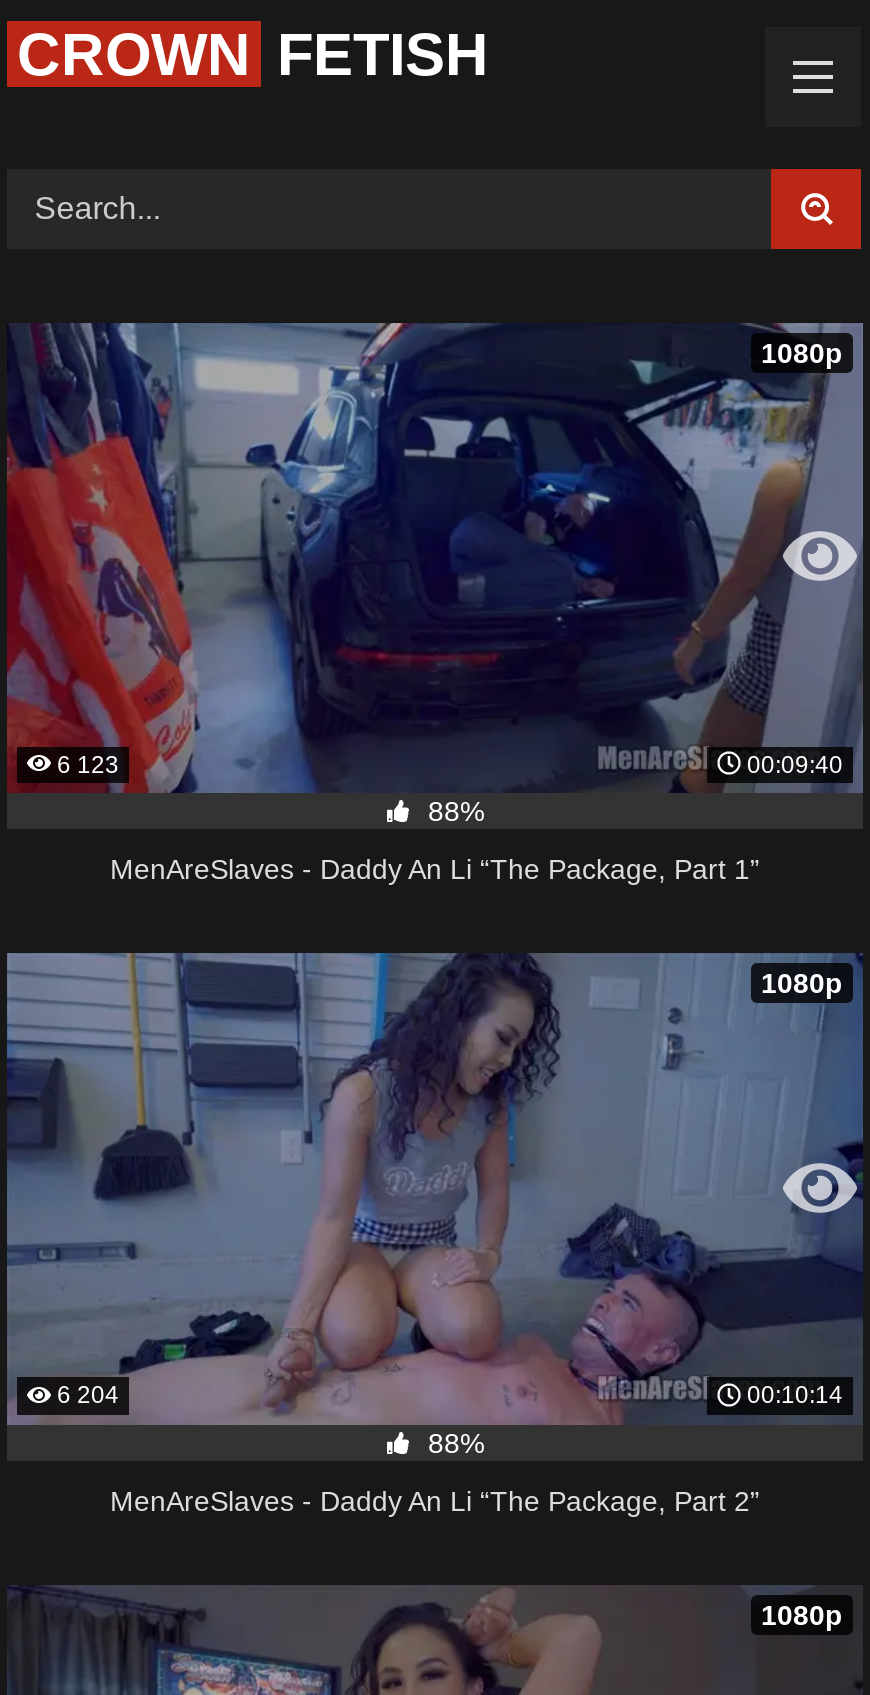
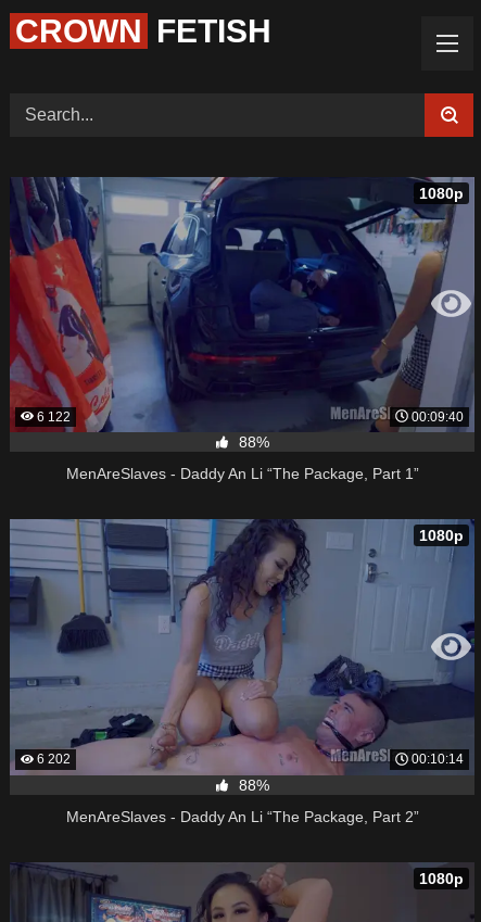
- 6 123
+ 6 122

- 6 204
+ 6 202
